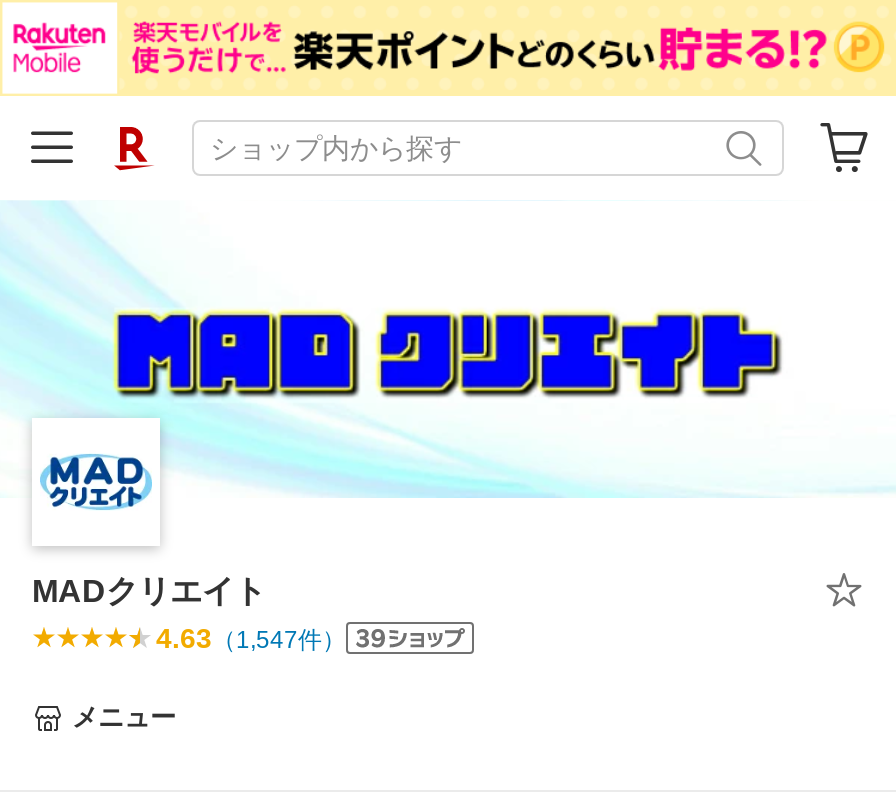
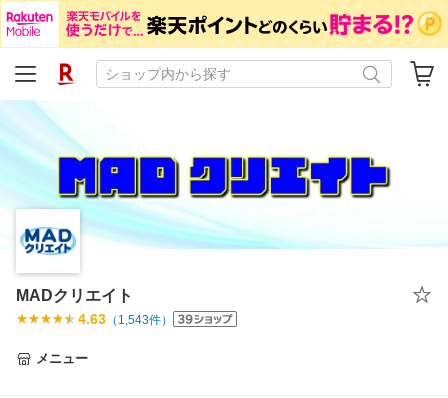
- 4.63（1,547件）
+ 4.63（1,543件）
